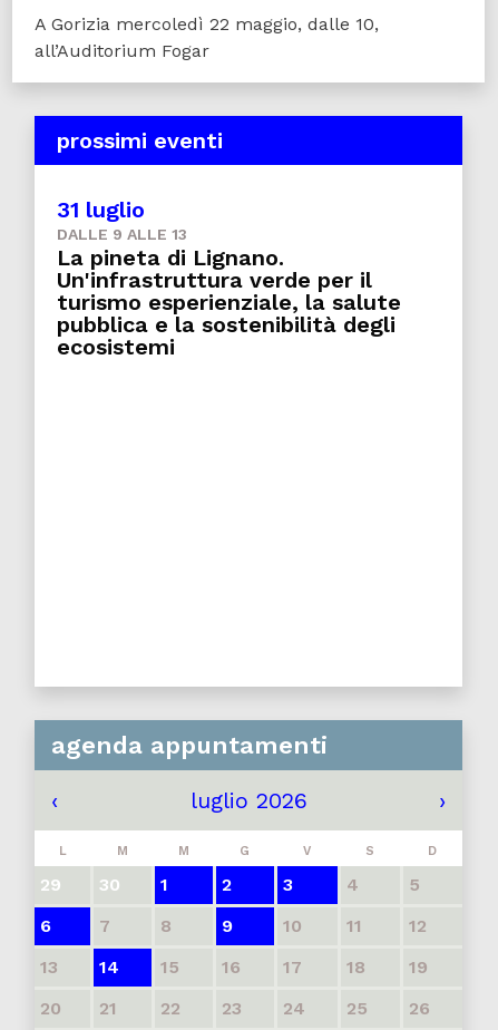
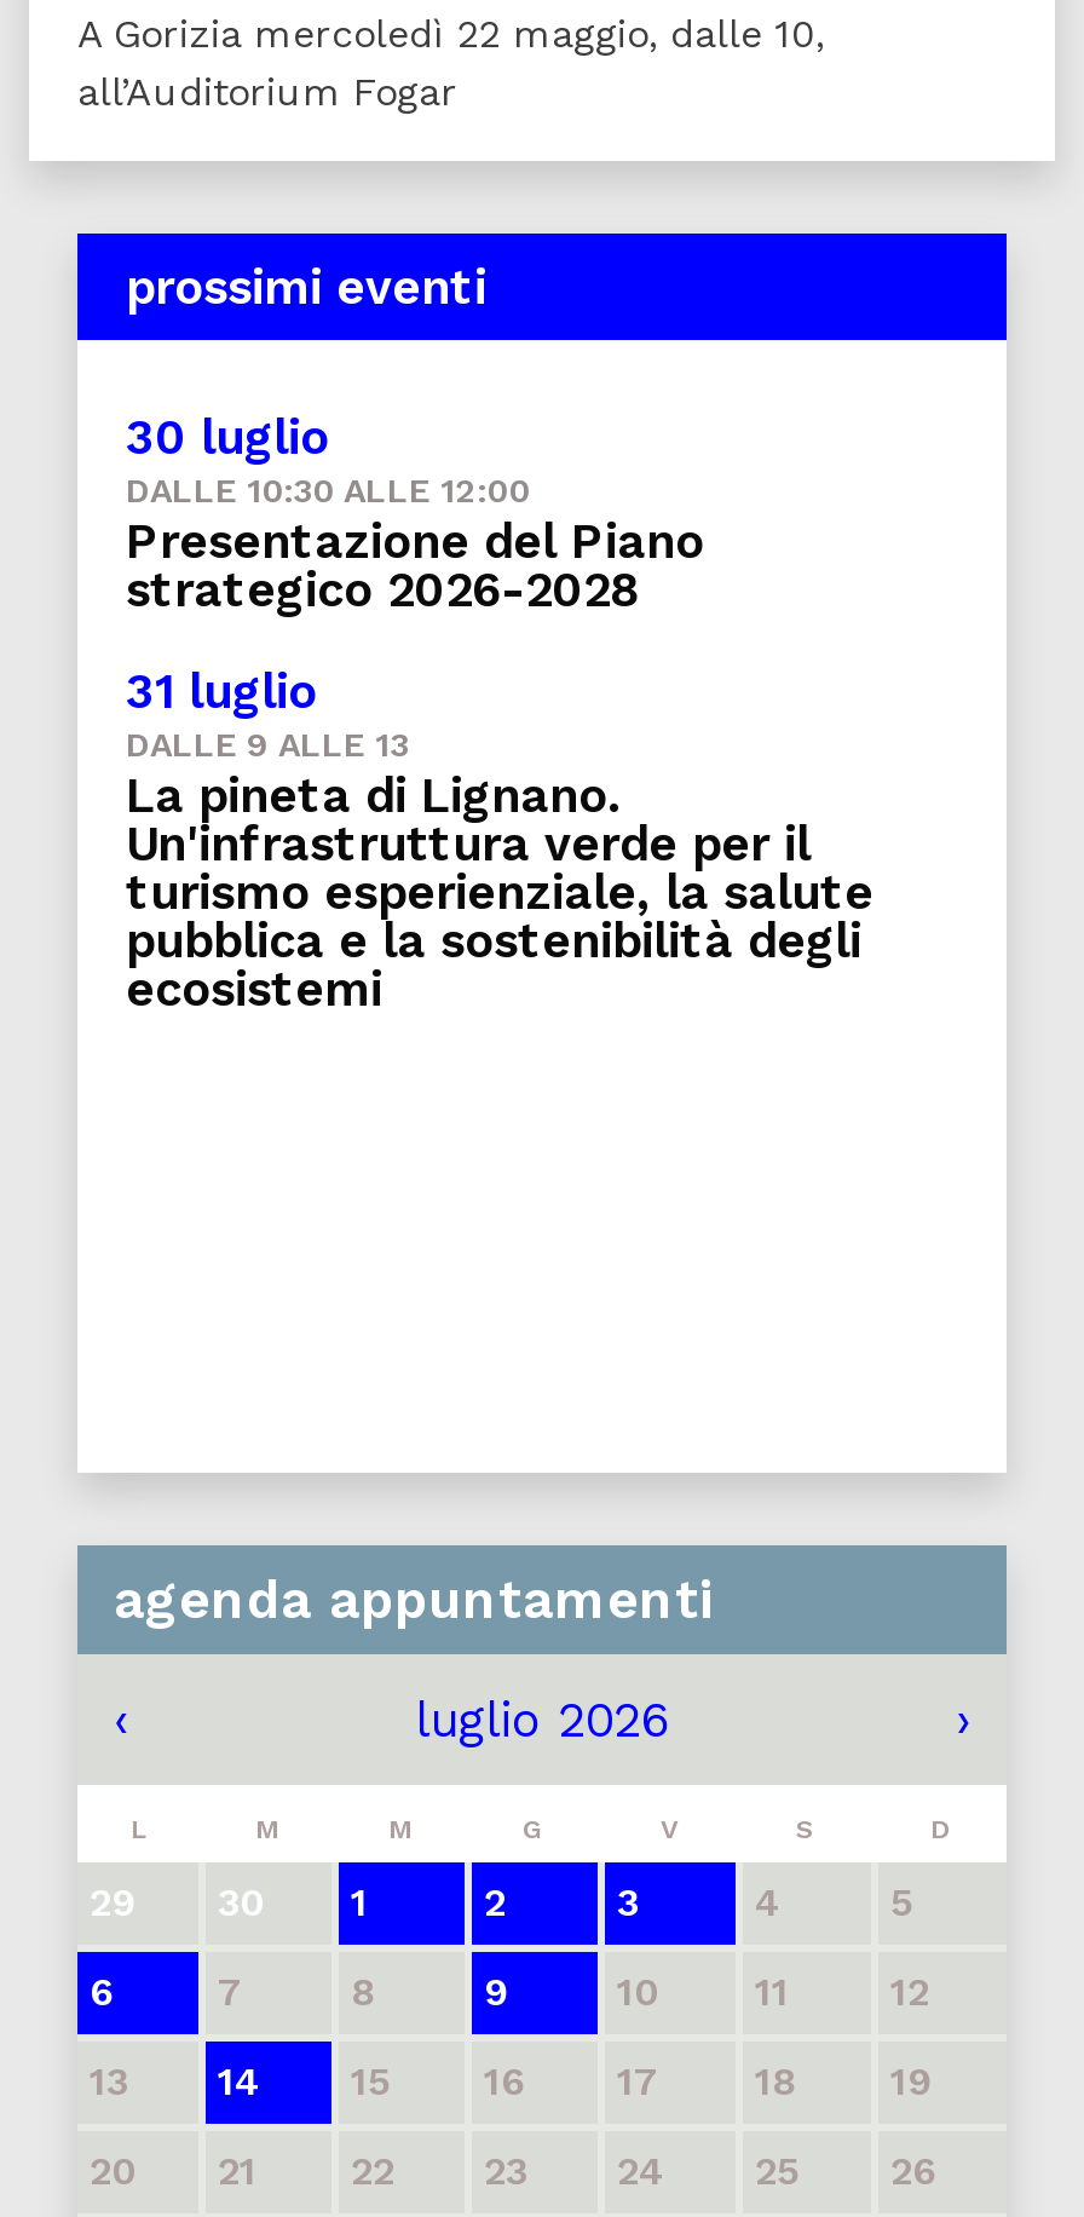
+ 30 luglio
+ DALLE 10:30 ALLE 12:00
+ Presentazione del Piano
+ strategico 2026-2028

moved down: 31 luglio | DALLE 9 ALLE 13 | La pineta di Lignano. | Un'infrastruttura verde per il | turismo esperienziale, la salute | pubblica e la sostenibilità degli | ecosistemi
